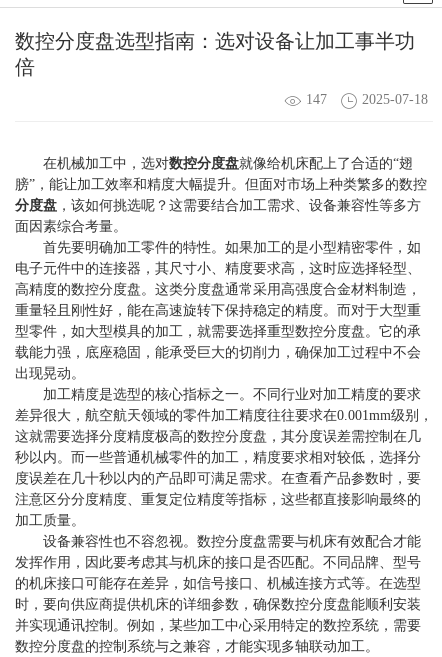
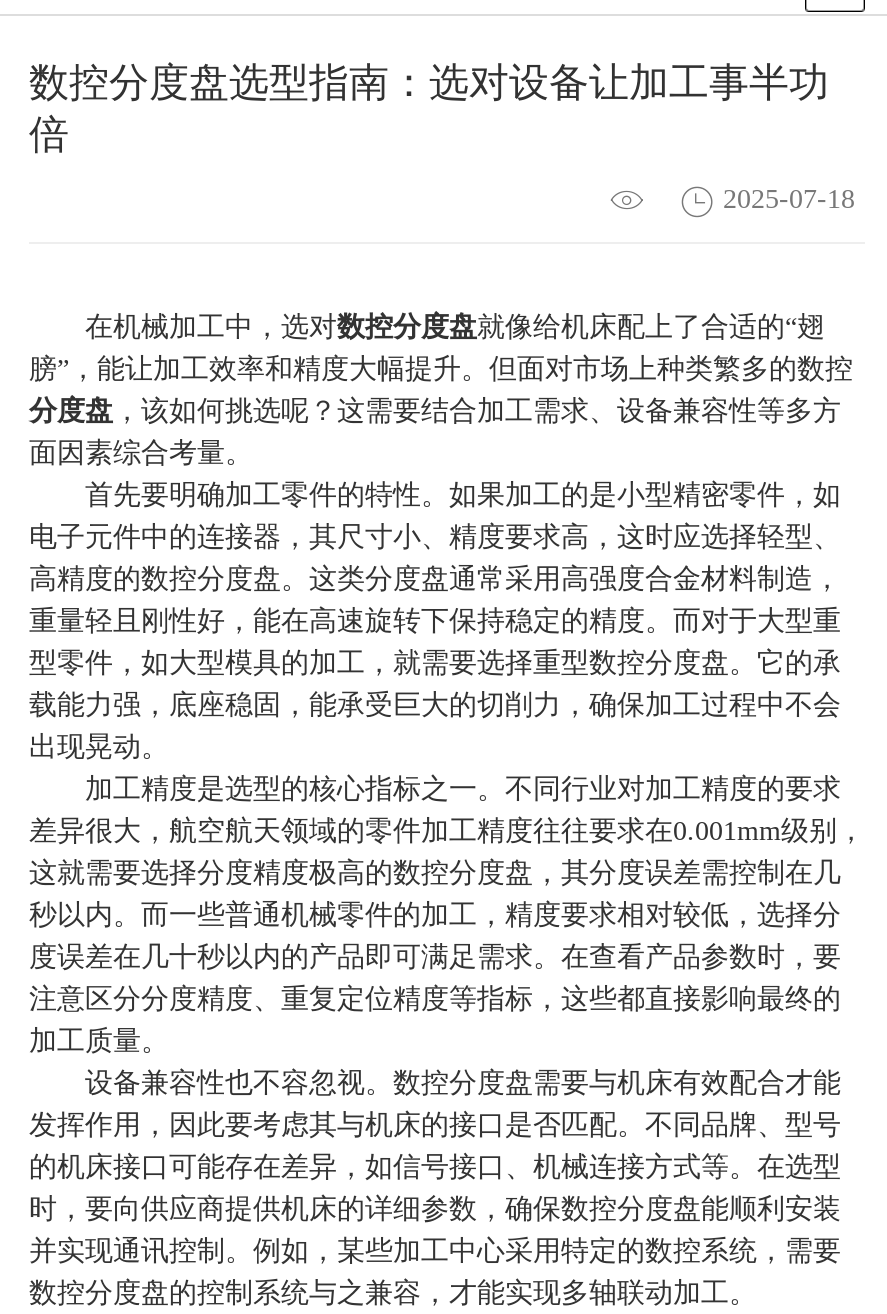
- 147
